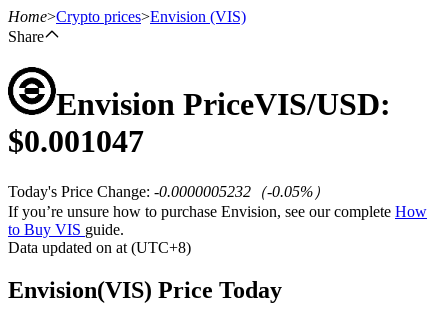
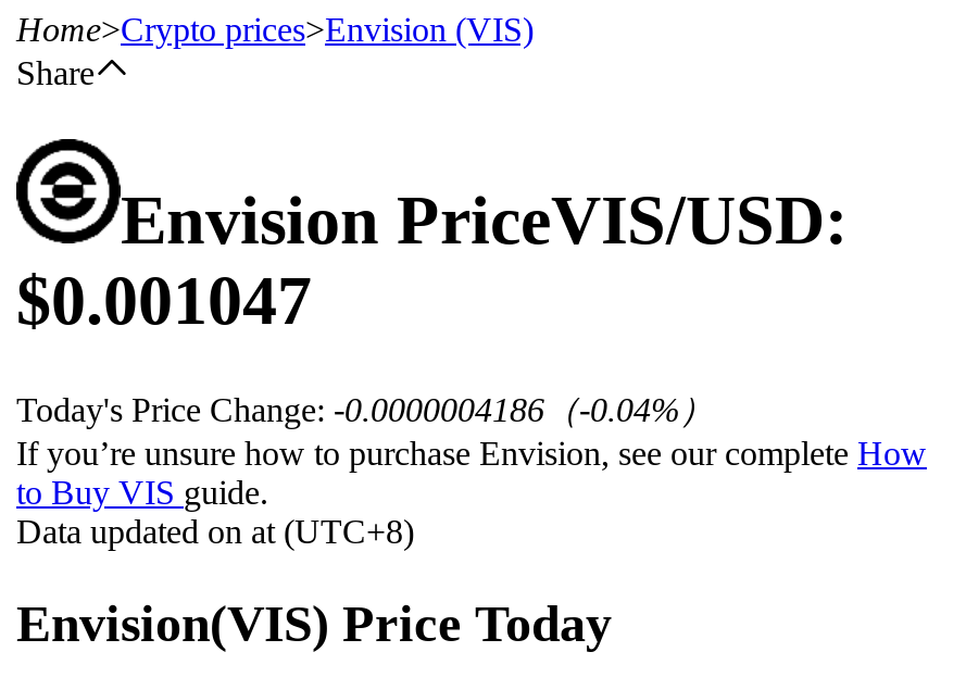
- Today's Price Change: -0.0000005232（-0.05%）
+ Today's Price Change: -0.0000004186（-0.04%）
